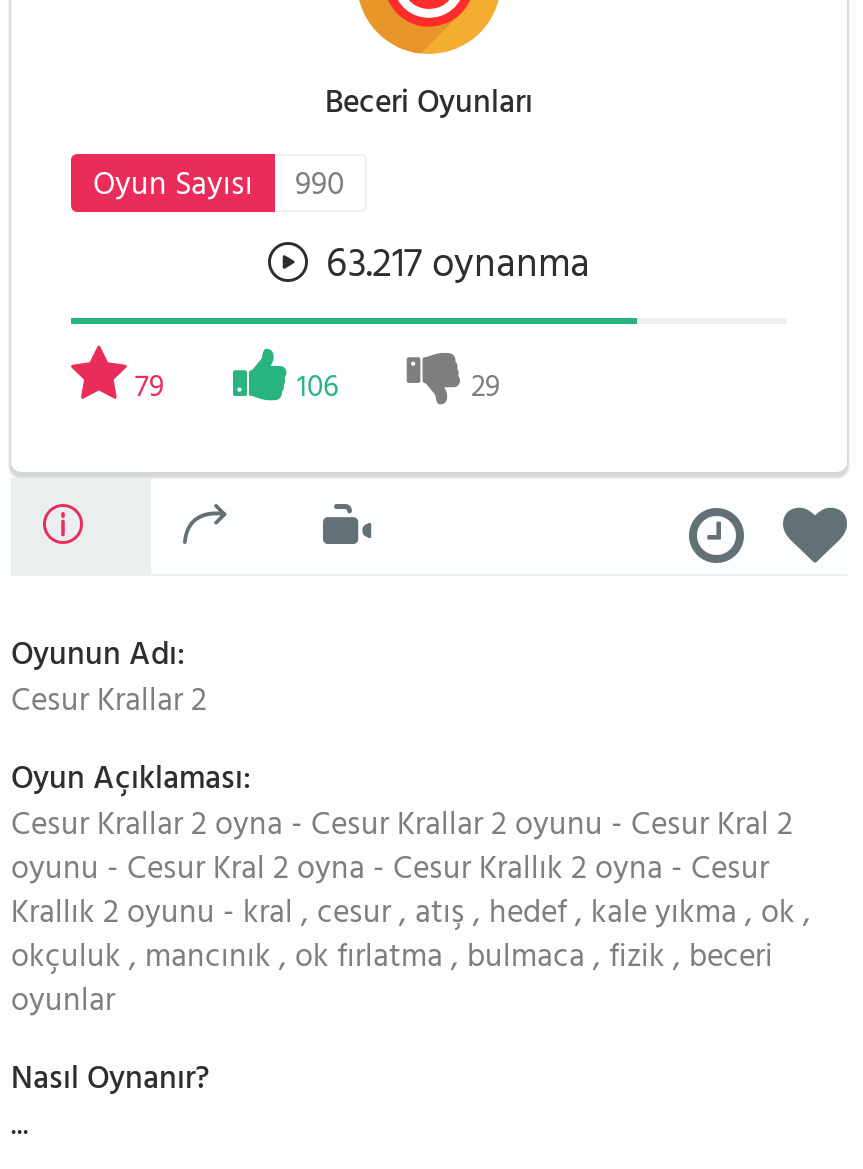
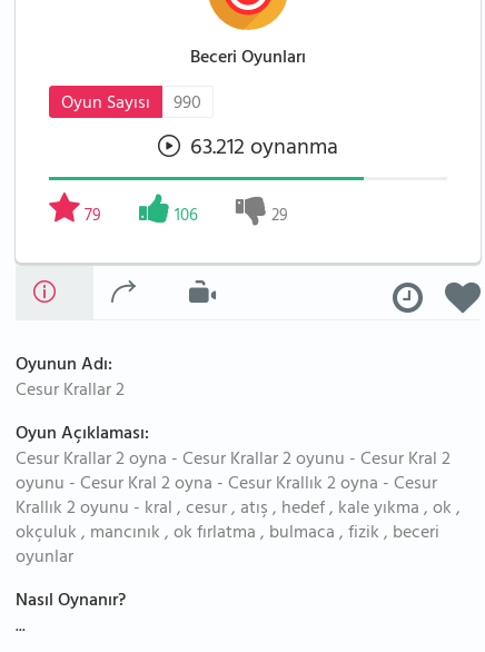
- 63.217 oynanma
+ 63.212 oynanma
